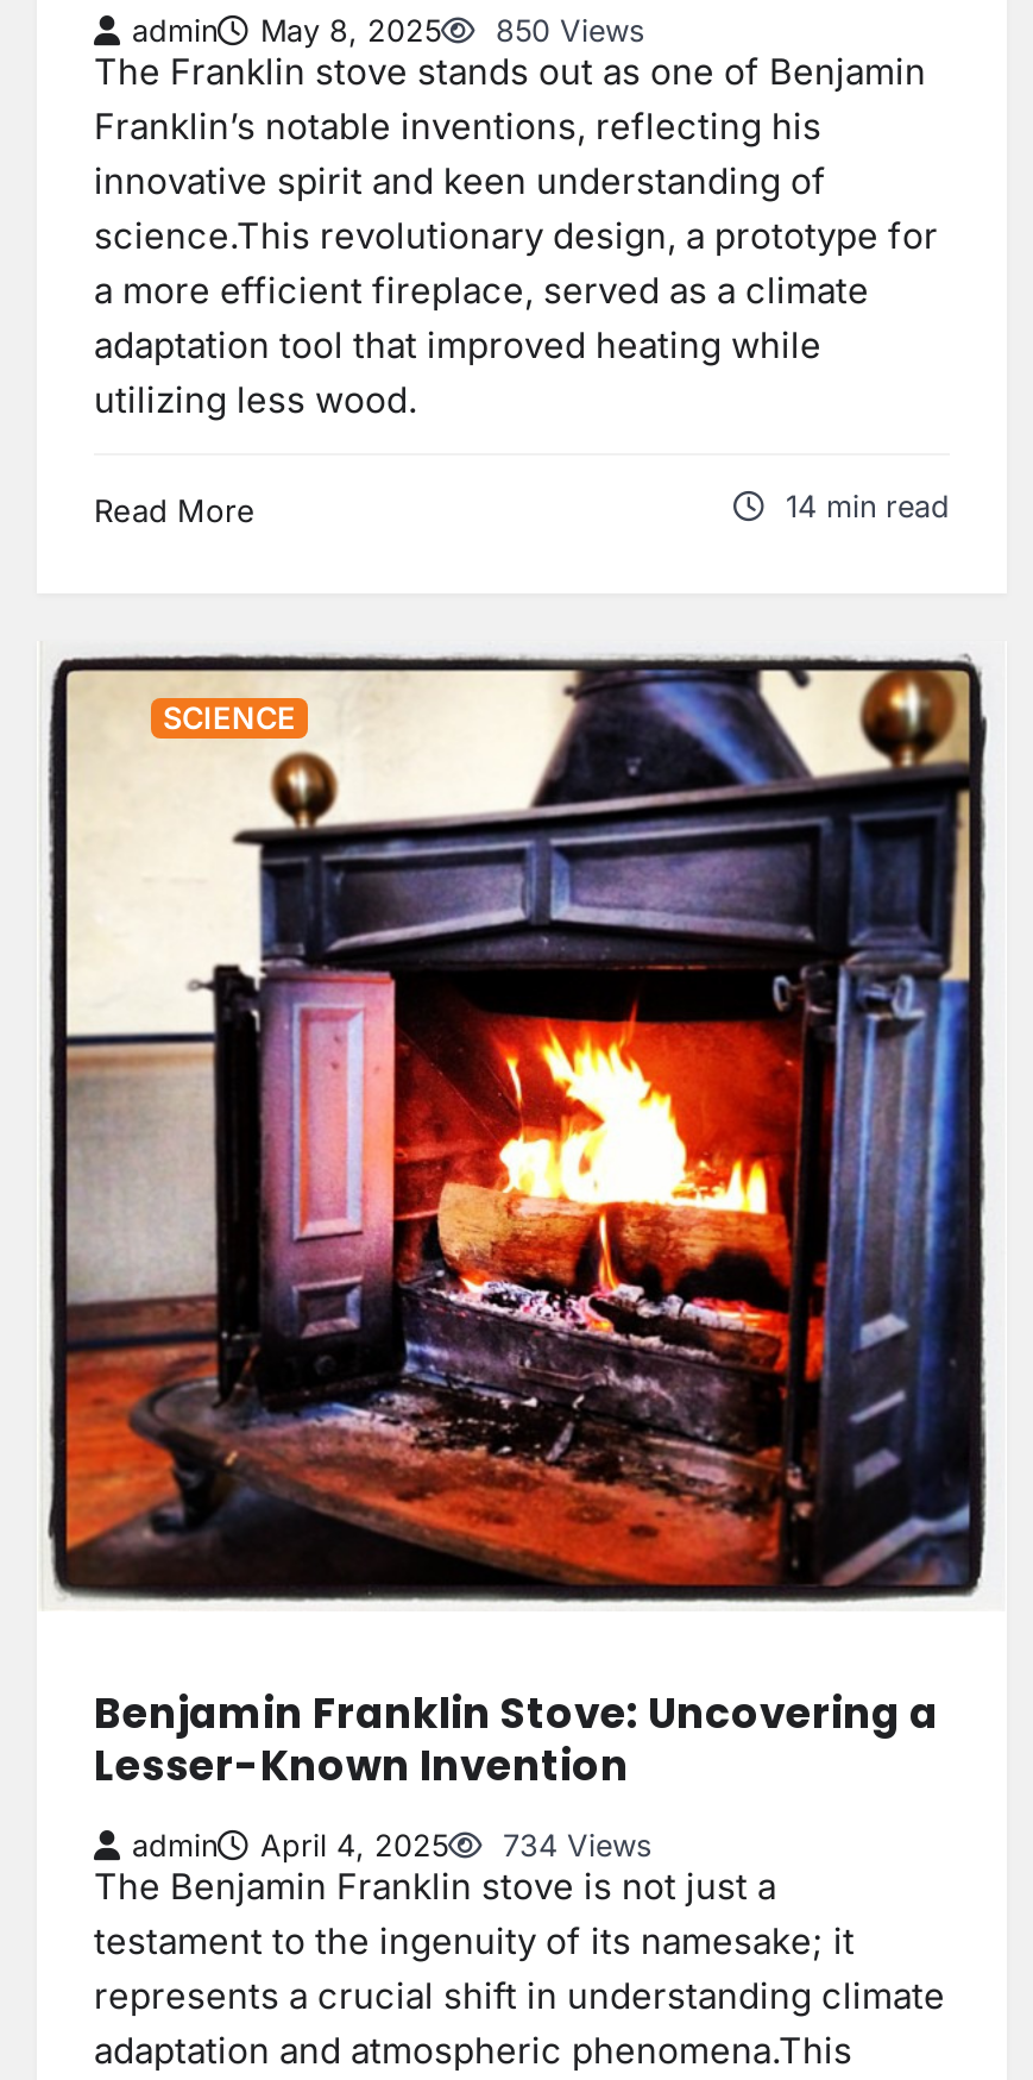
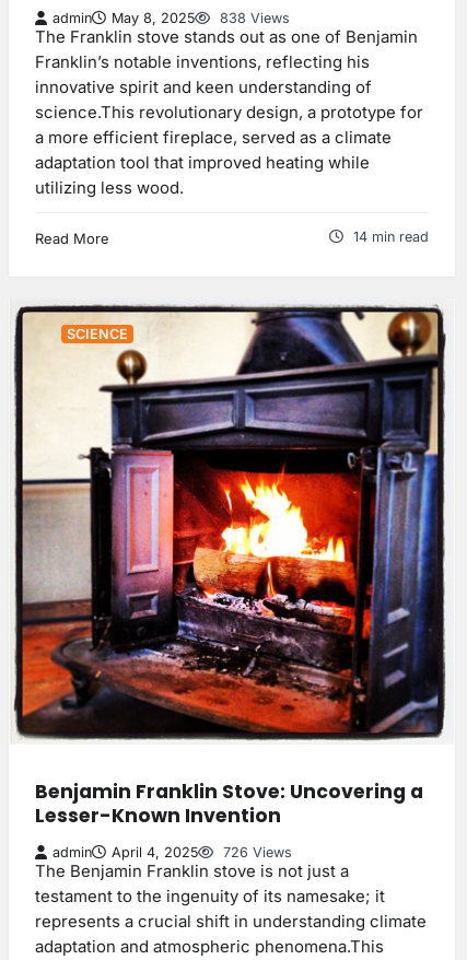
- admin May 8, 2025 850 Views
+ admin May 8, 2025 838 Views

- admin April 4, 2025 734 Views
+ admin April 4, 2025 726 Views
